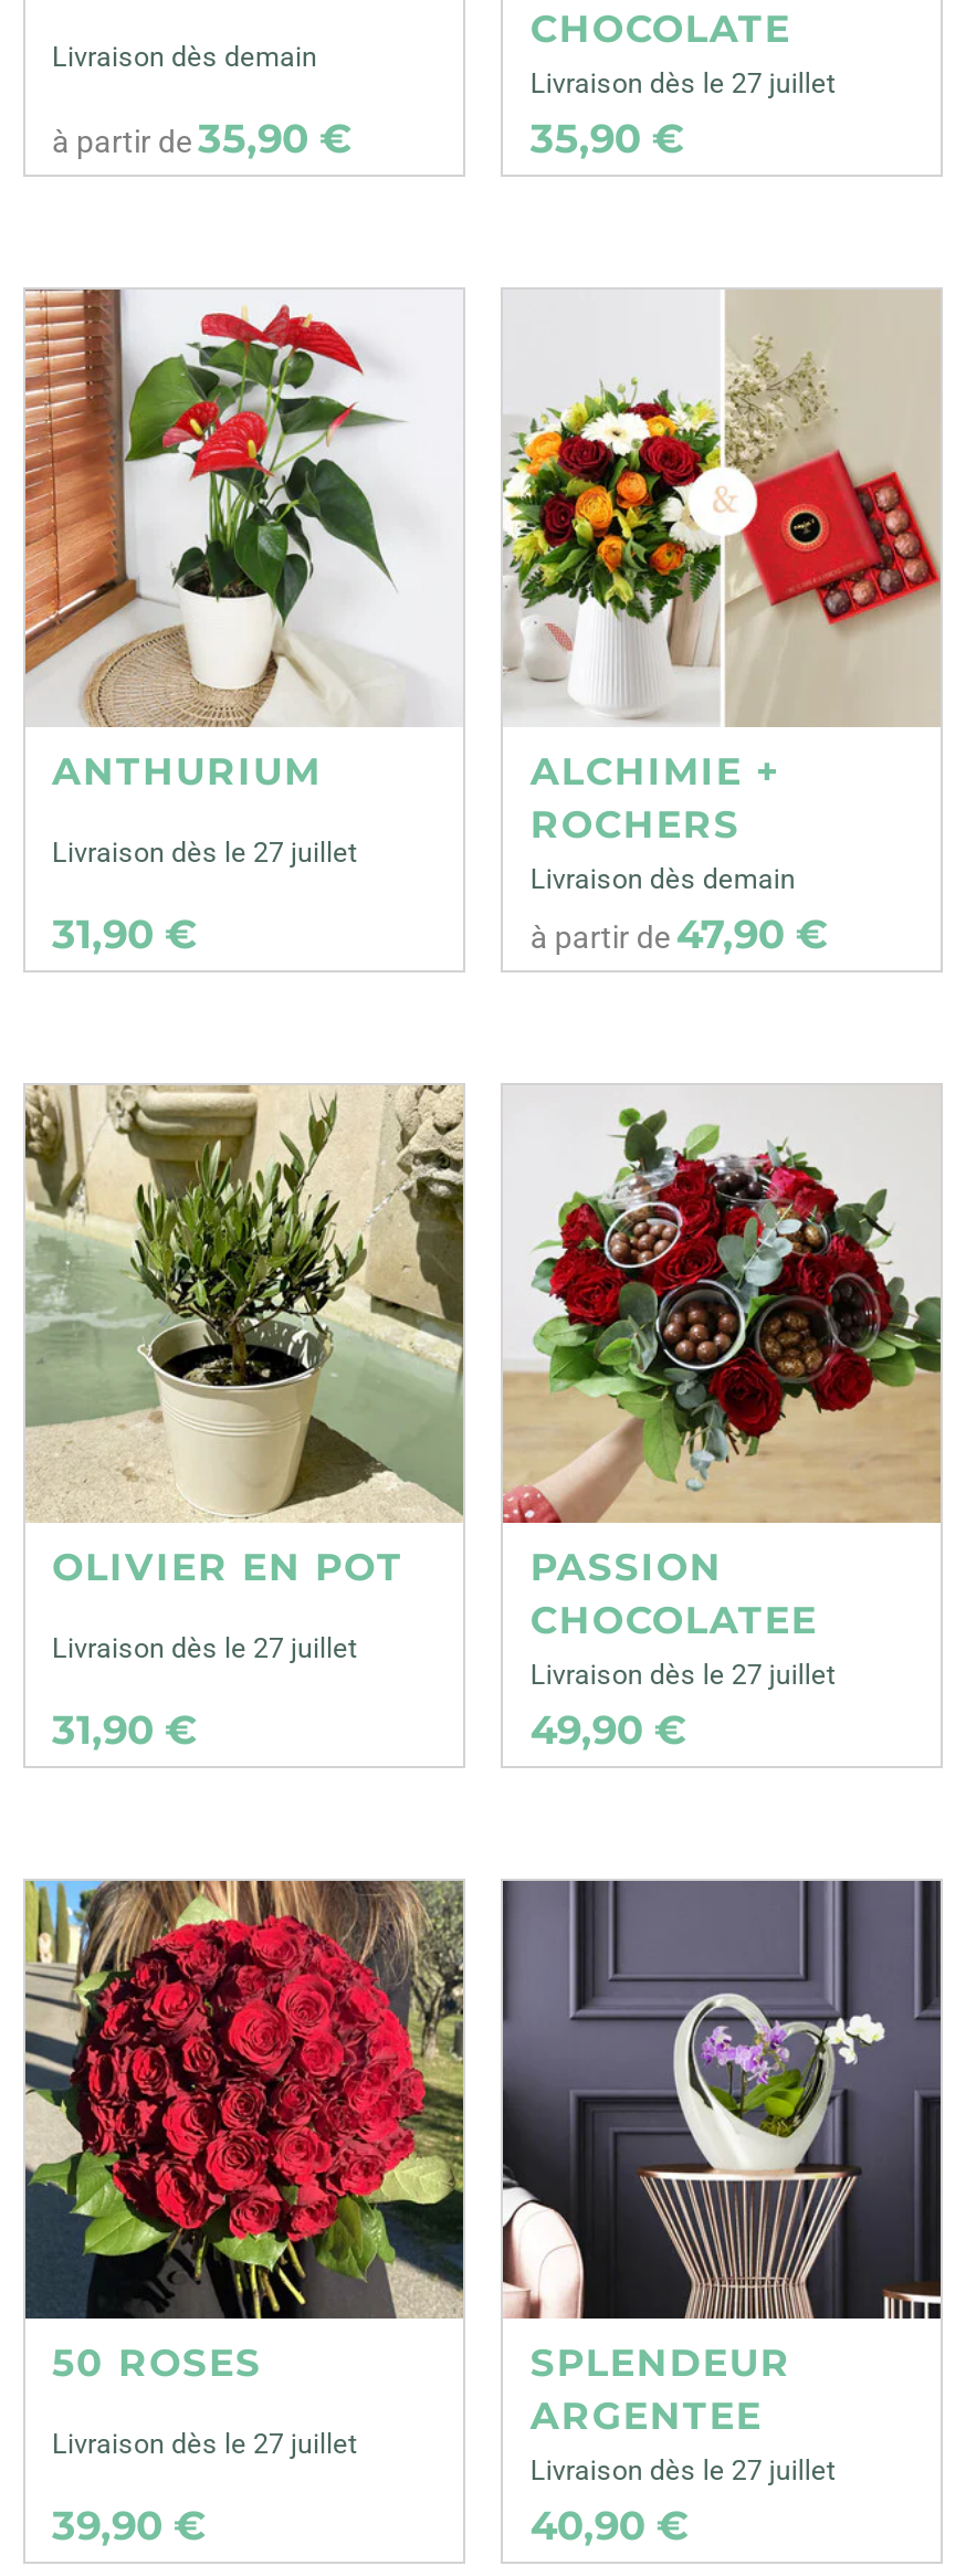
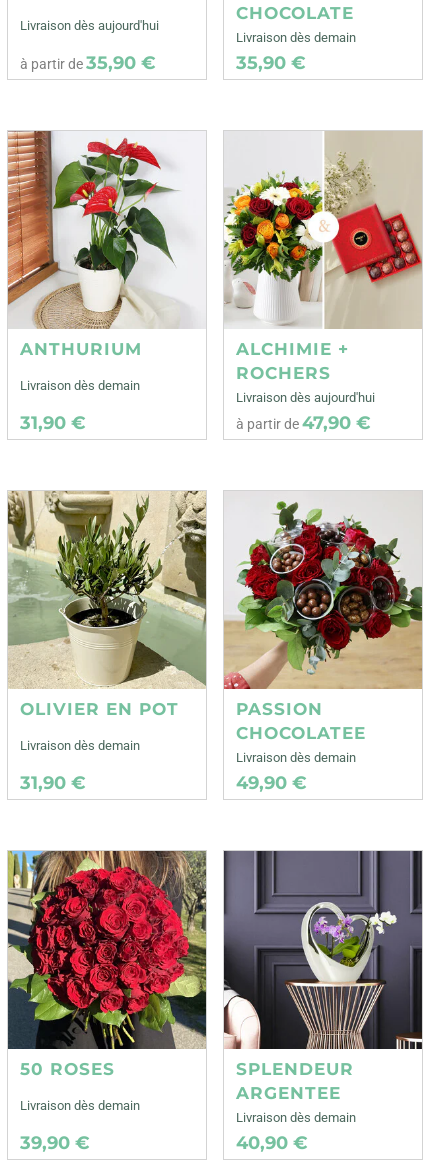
- Livraison dès demain
+ Livraison dès aujourd'hui

- Livraison dès le 27 juillet
+ Livraison dès demain

- Livraison dès le 27 juillet
+ Livraison dès demain

- Livraison dès demain
+ Livraison dès aujourd'hui

- Livraison dès le 27 juillet
+ Livraison dès demain

- Livraison dès le 27 juillet
+ Livraison dès demain

- Livraison dès le 27 juillet
+ Livraison dès demain

- Livraison dès le 27 juillet
+ Livraison dès demain
